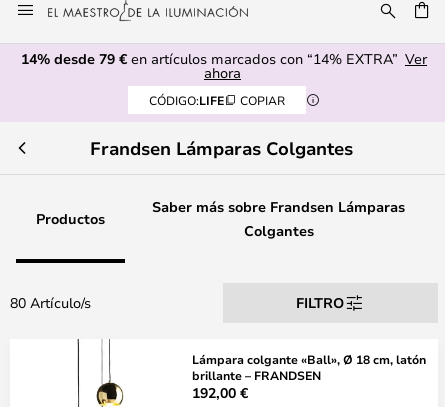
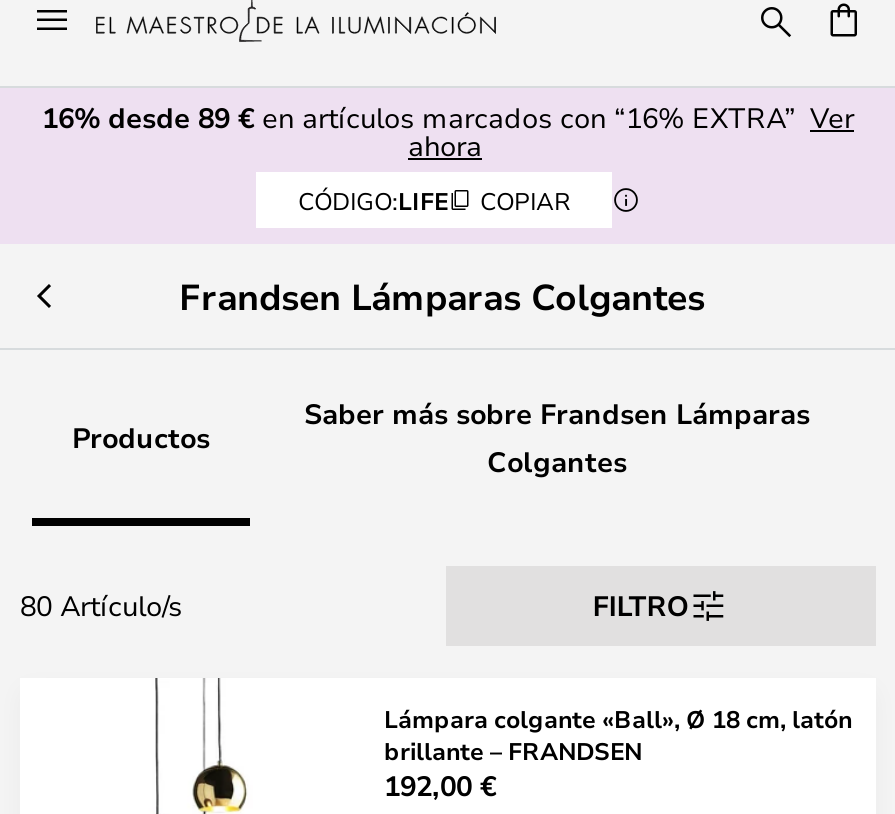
- 14% desde 79 €en artículos marcados con “14% EXTRA” Ver
+ 16% desde 89 €en artículos marcados con “16% EXTRA” Ver
